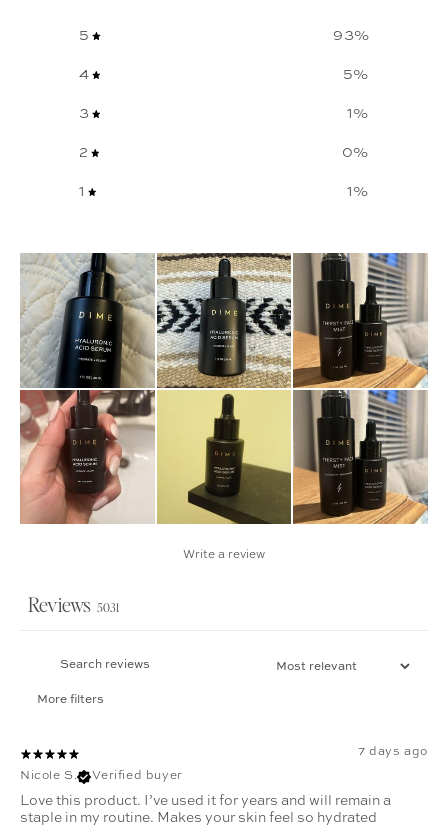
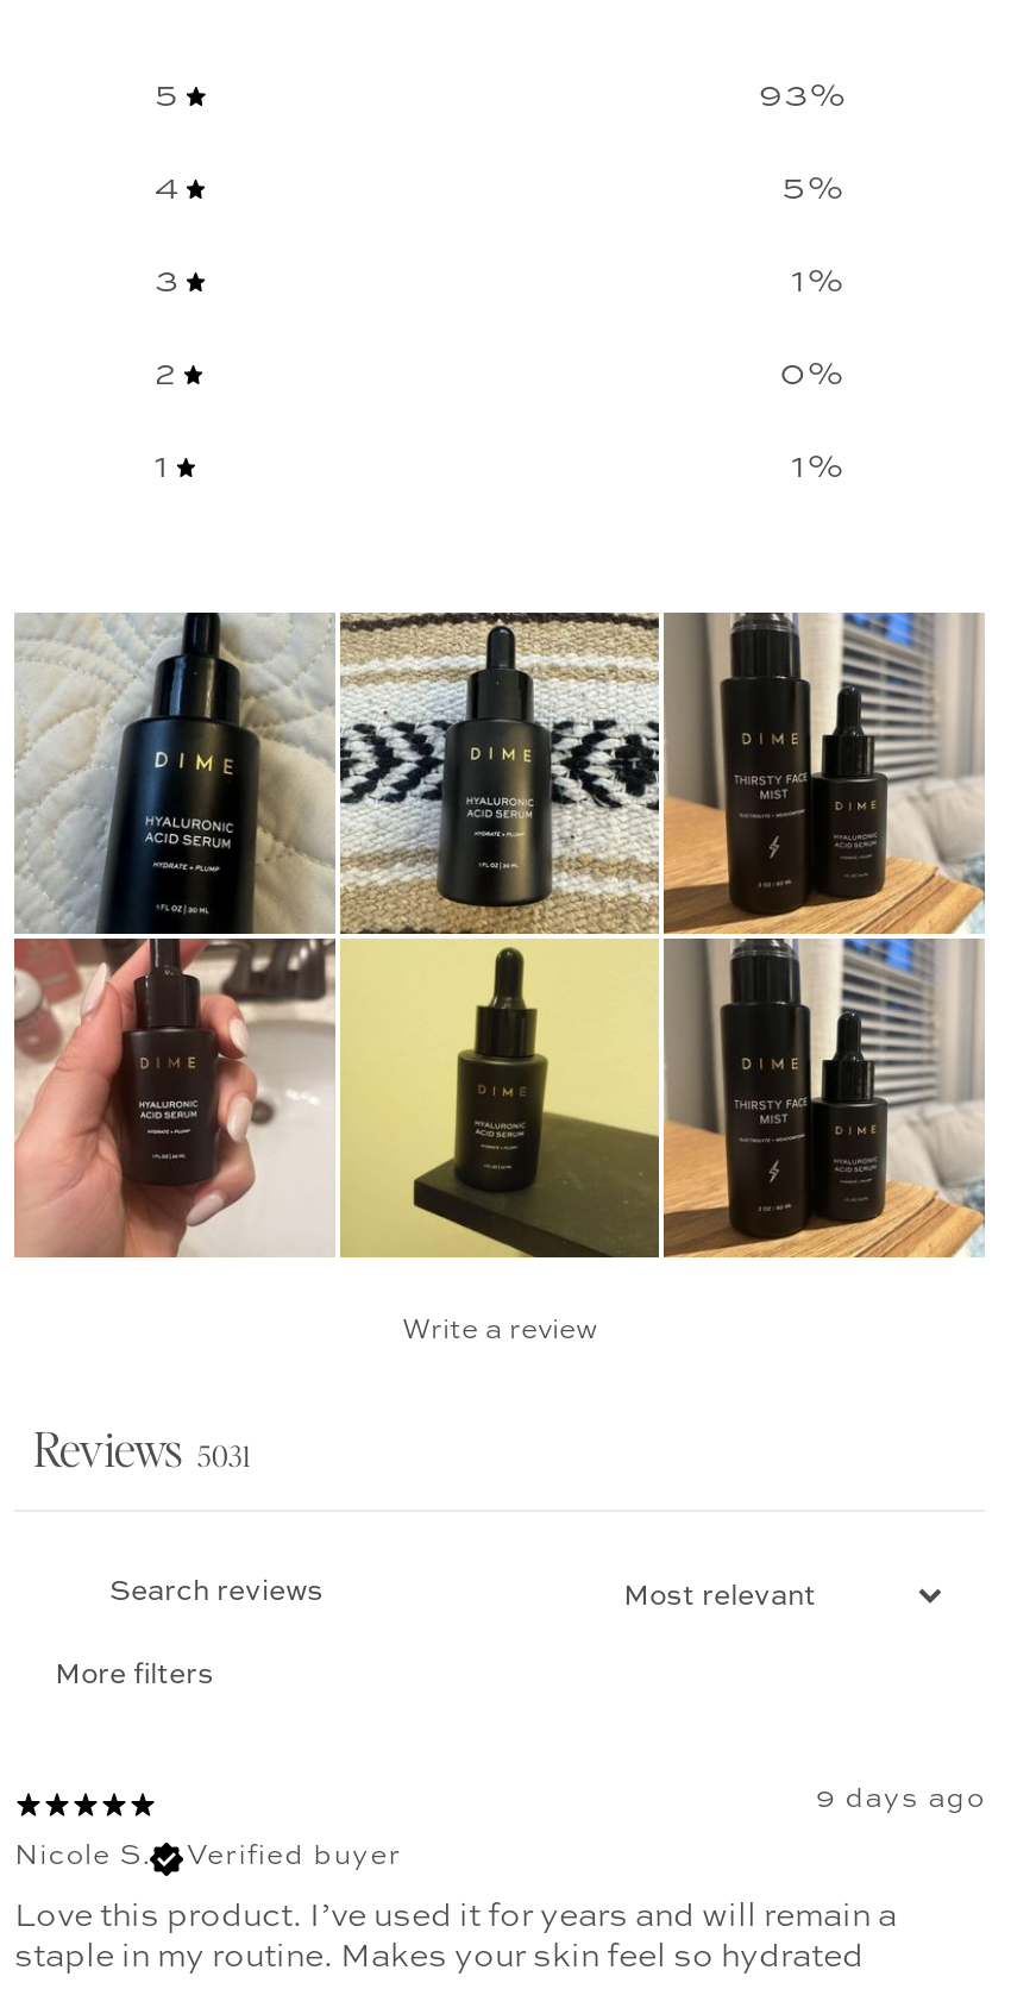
- 7 days ago
+ 9 days ago
